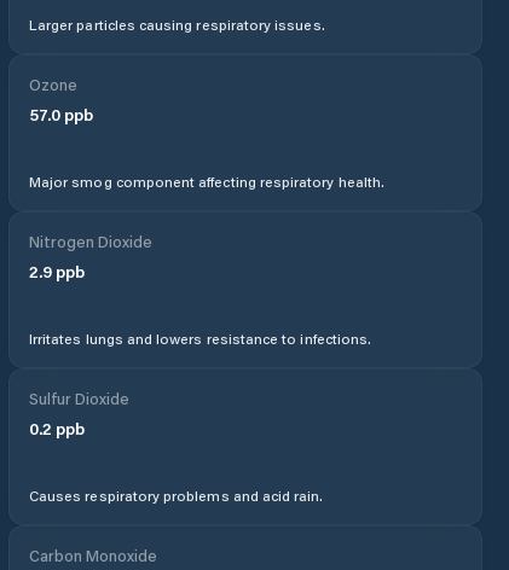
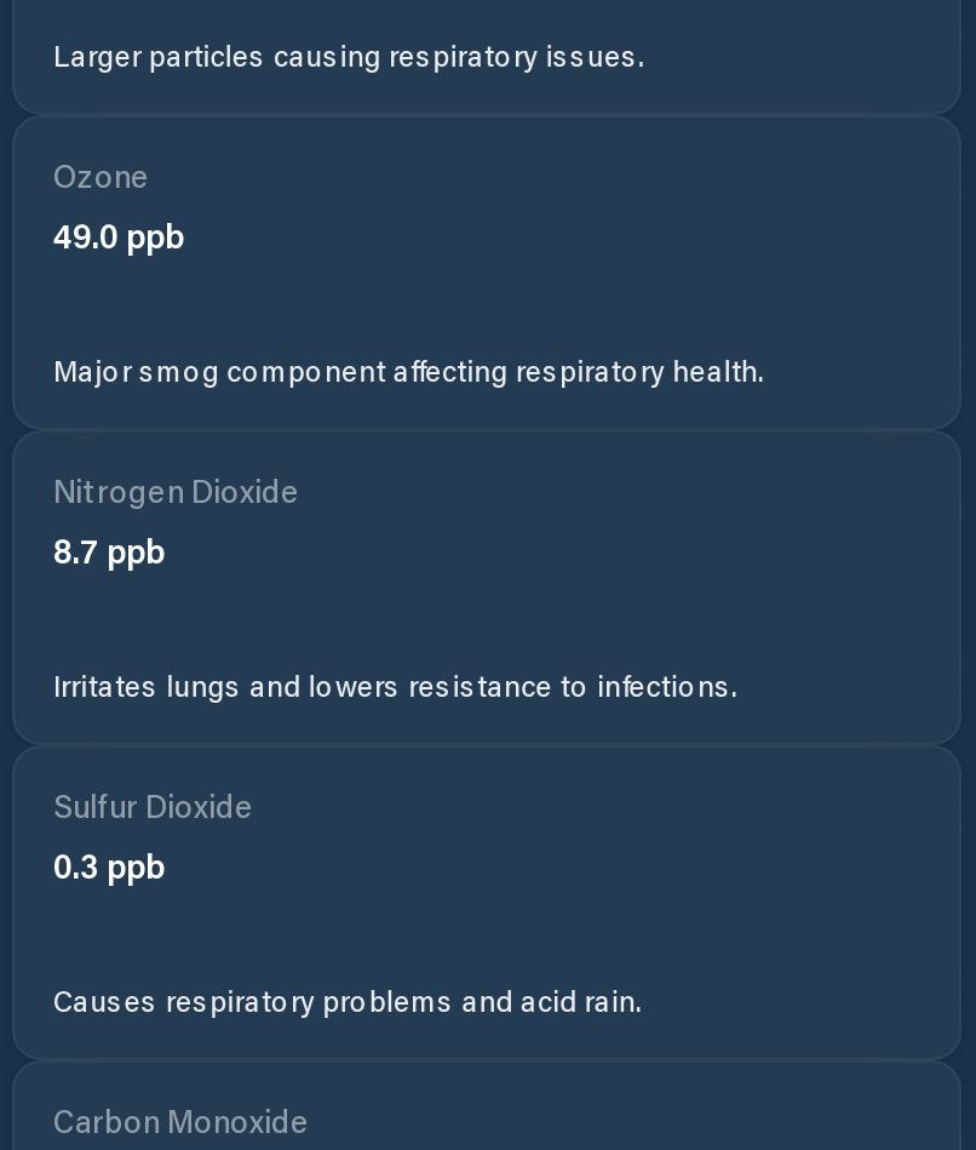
- 57.0 ppb
+ 49.0 ppb

- 2.9 ppb
+ 8.7 ppb

- 0.2 ppb
+ 0.3 ppb
